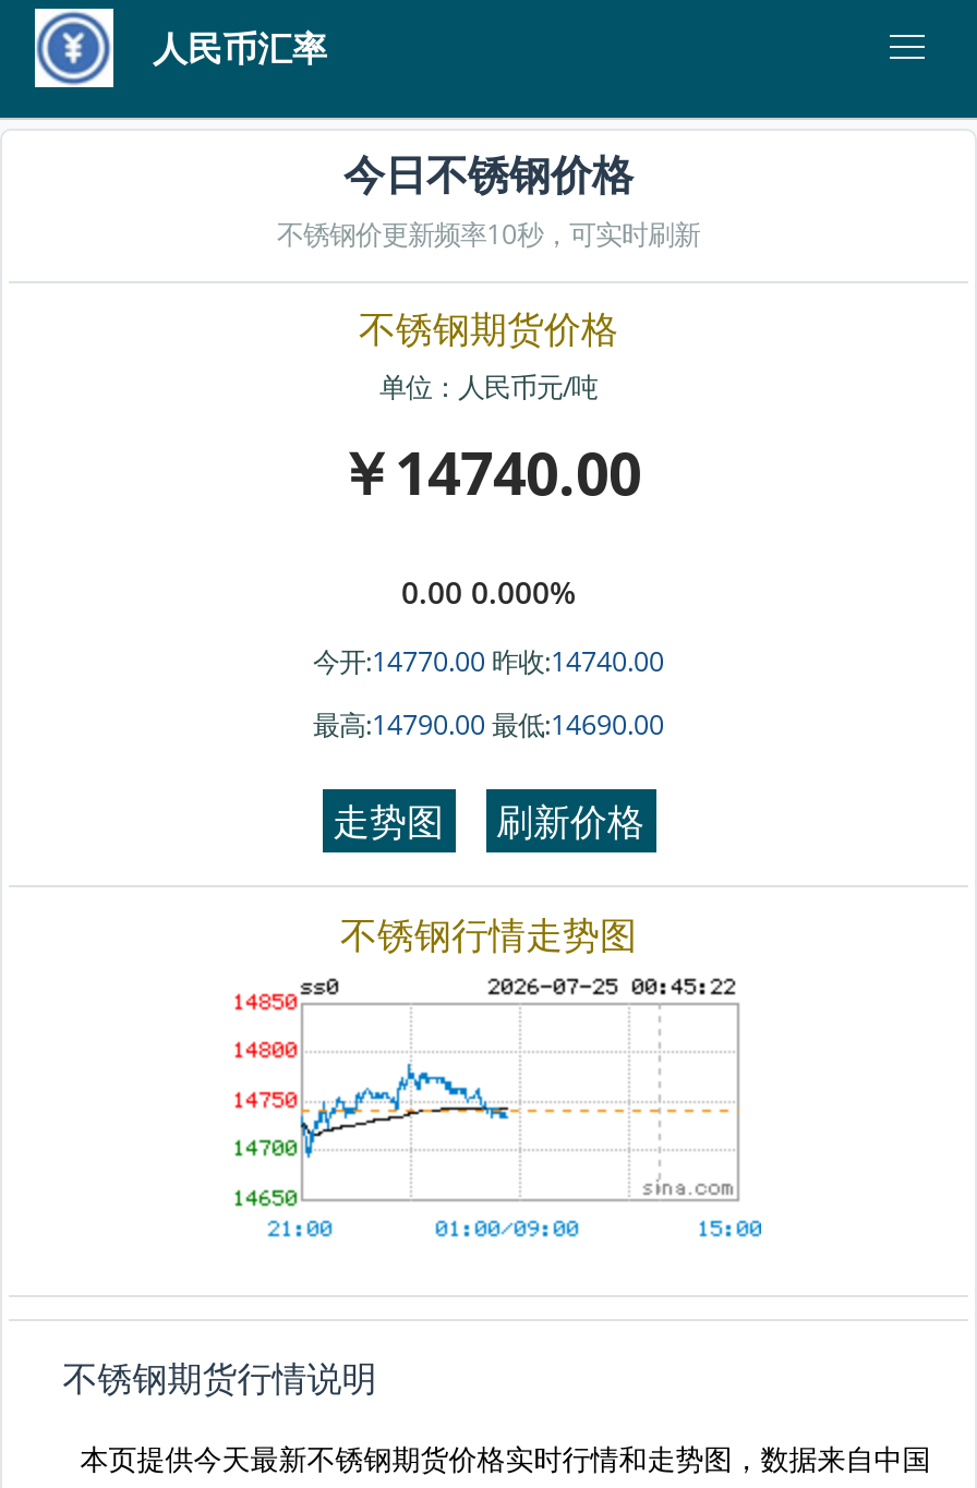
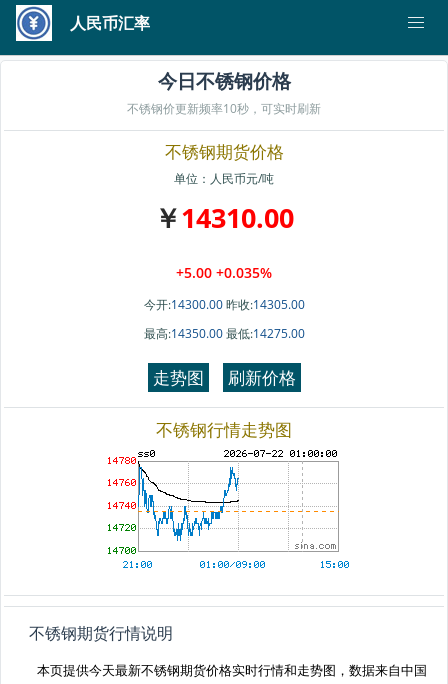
- ￥14740.00
+ ￥14310.00

- 0.00 0.000%
+ +5.00 +0.035%

- 今开:14770.00昨收:14740.00
+ 今开:14300.00昨收:14305.00

- 最高:14790.00最低:14690.00
+ 最高:14350.00最低:14275.00

- [image]
+ [image]
